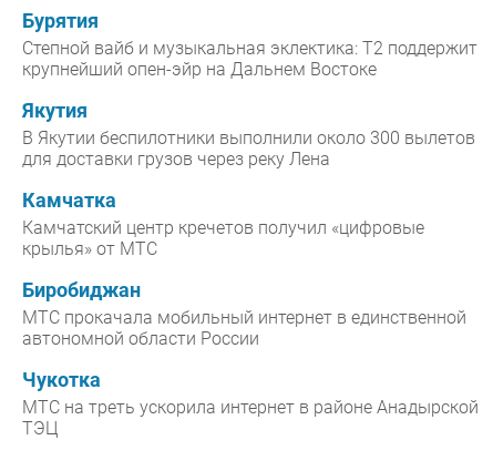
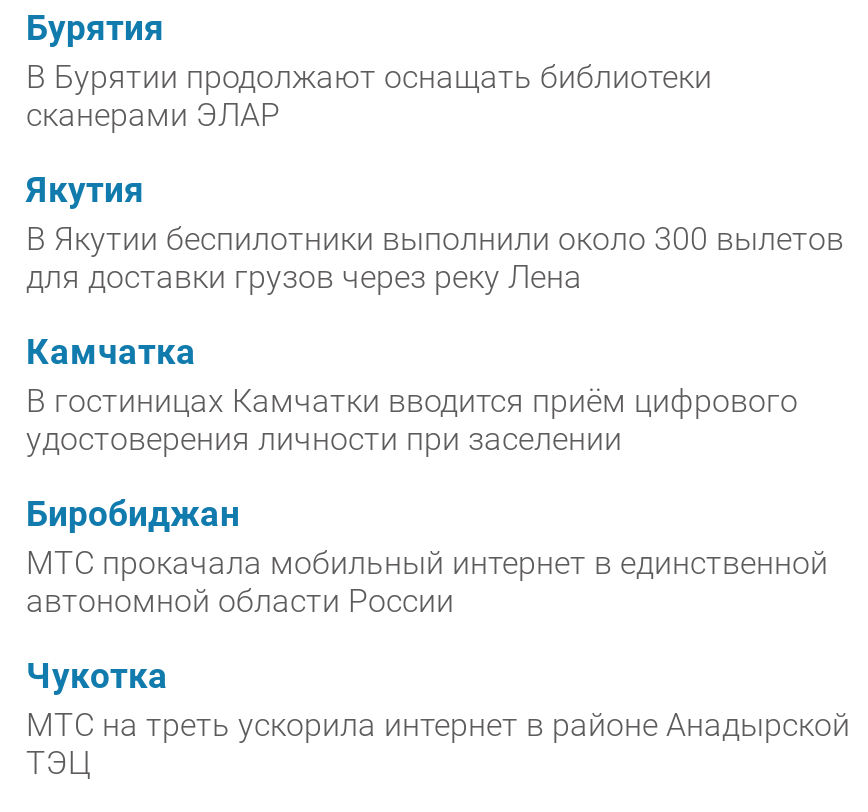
- Степной вайб и музыкальная эклектика: Т2 поддержит
- крупнейший опен-эйр на Дальнем Востоке
+ В Бурятии продолжают оснащать библиотеки
+ сканерами ЭЛАР

- Камчатский центр кречетов получил «цифровые
- крылья» от МТС
+ В гостиницах Камчатки вводится приём цифрового
+ удостоверения личности при заселении
